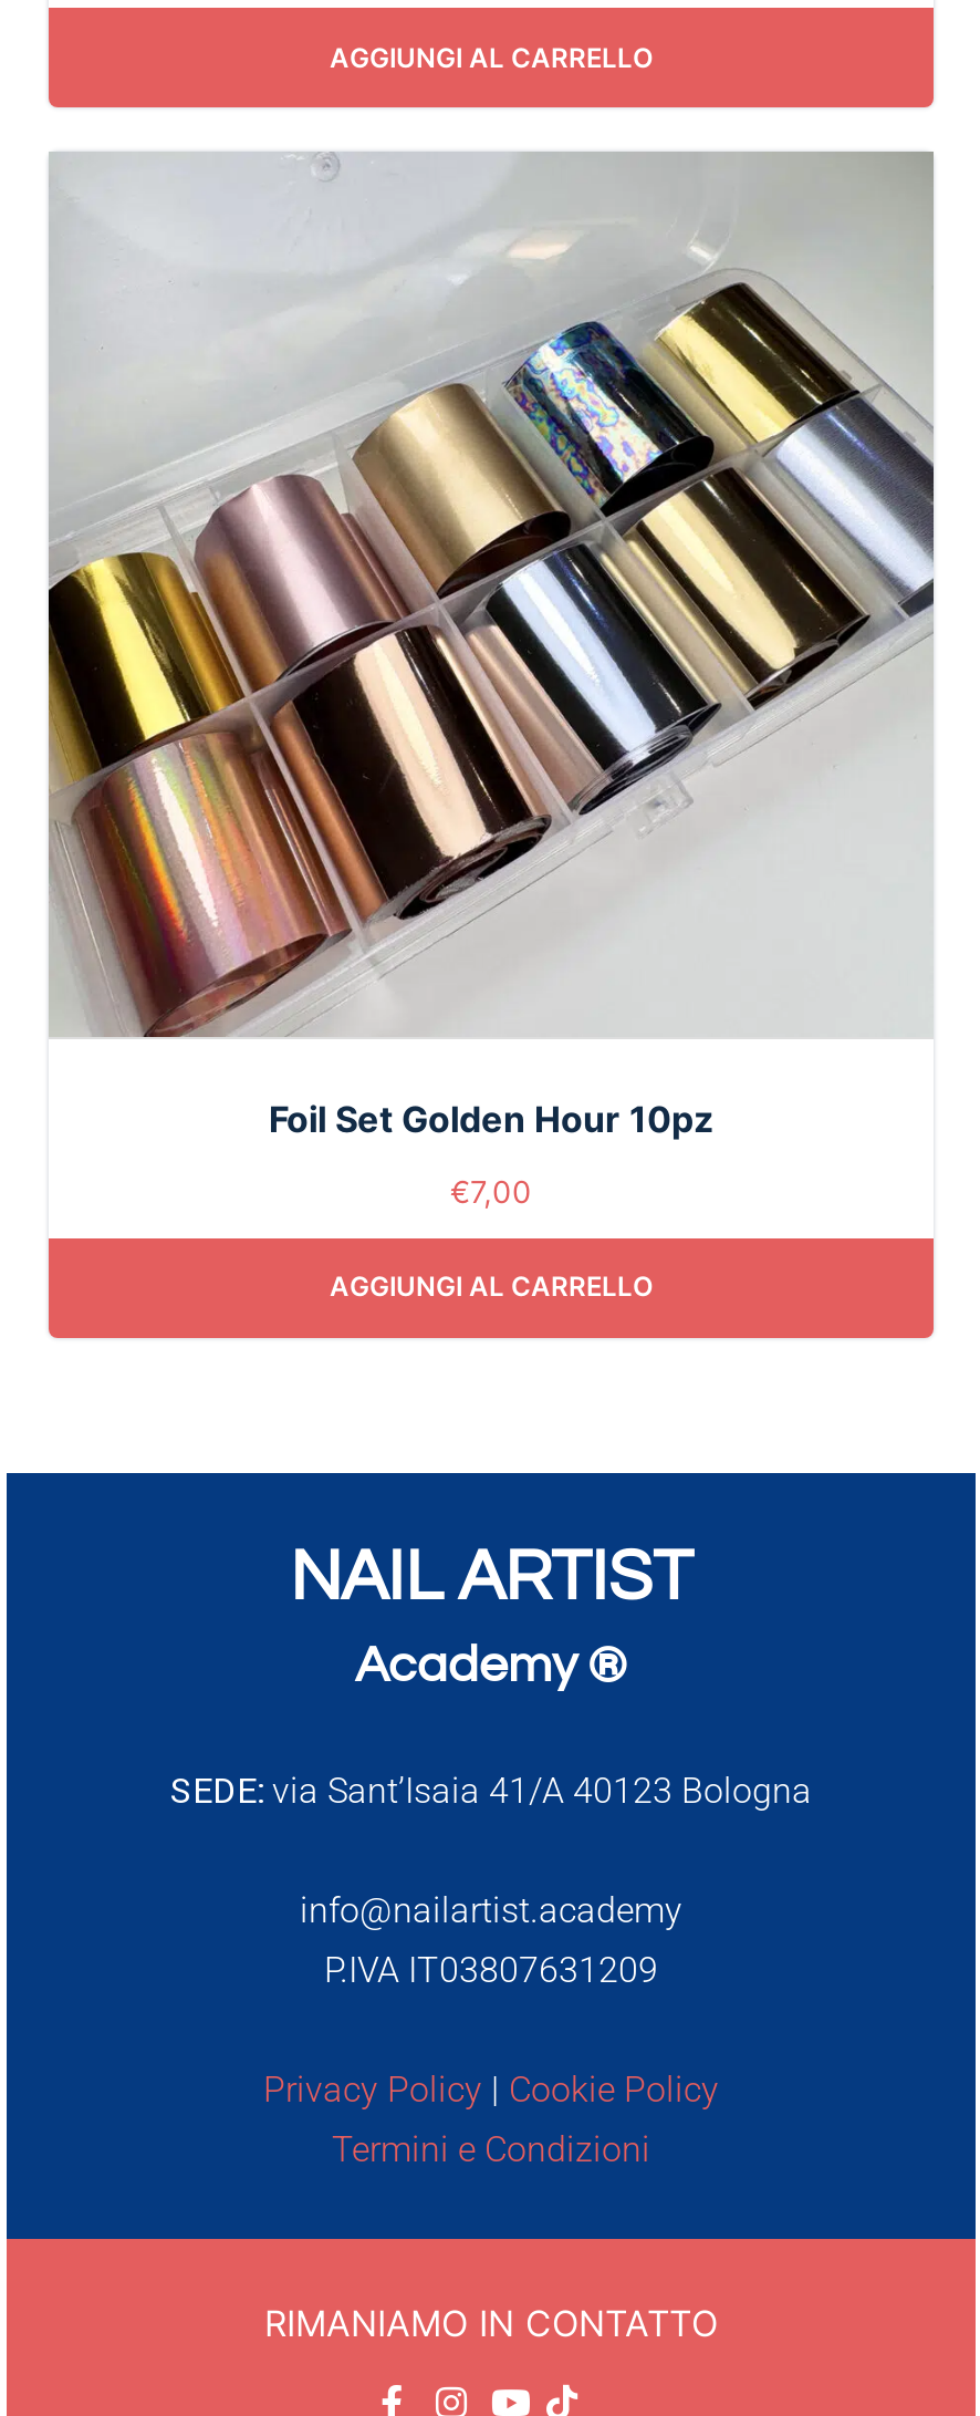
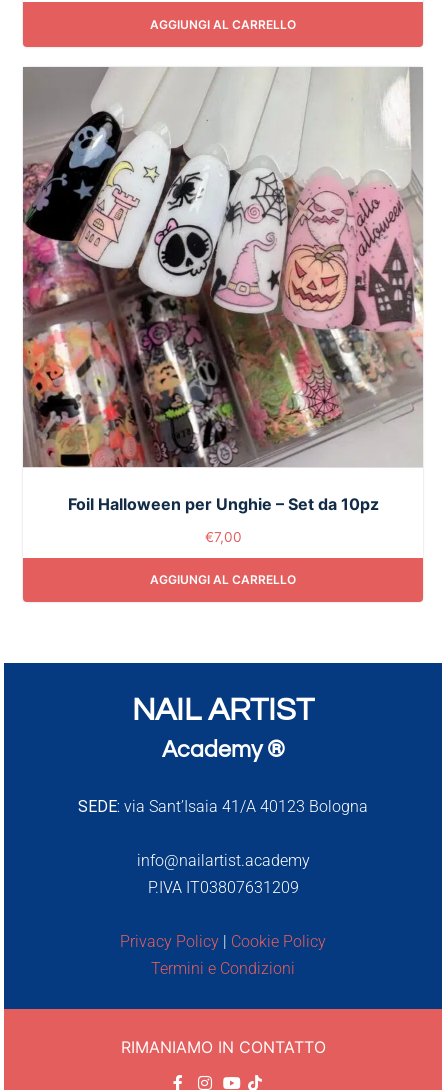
- [image]
- Foil Set Golden Hour 10pz
+ [image]
+ Foil Halloween per Unghie – Set da 10pz
